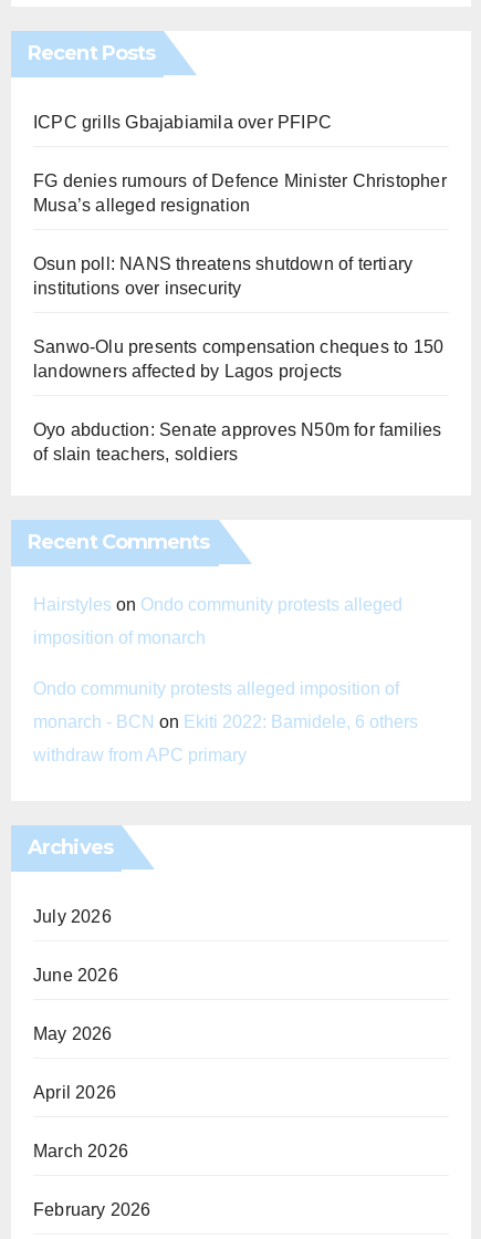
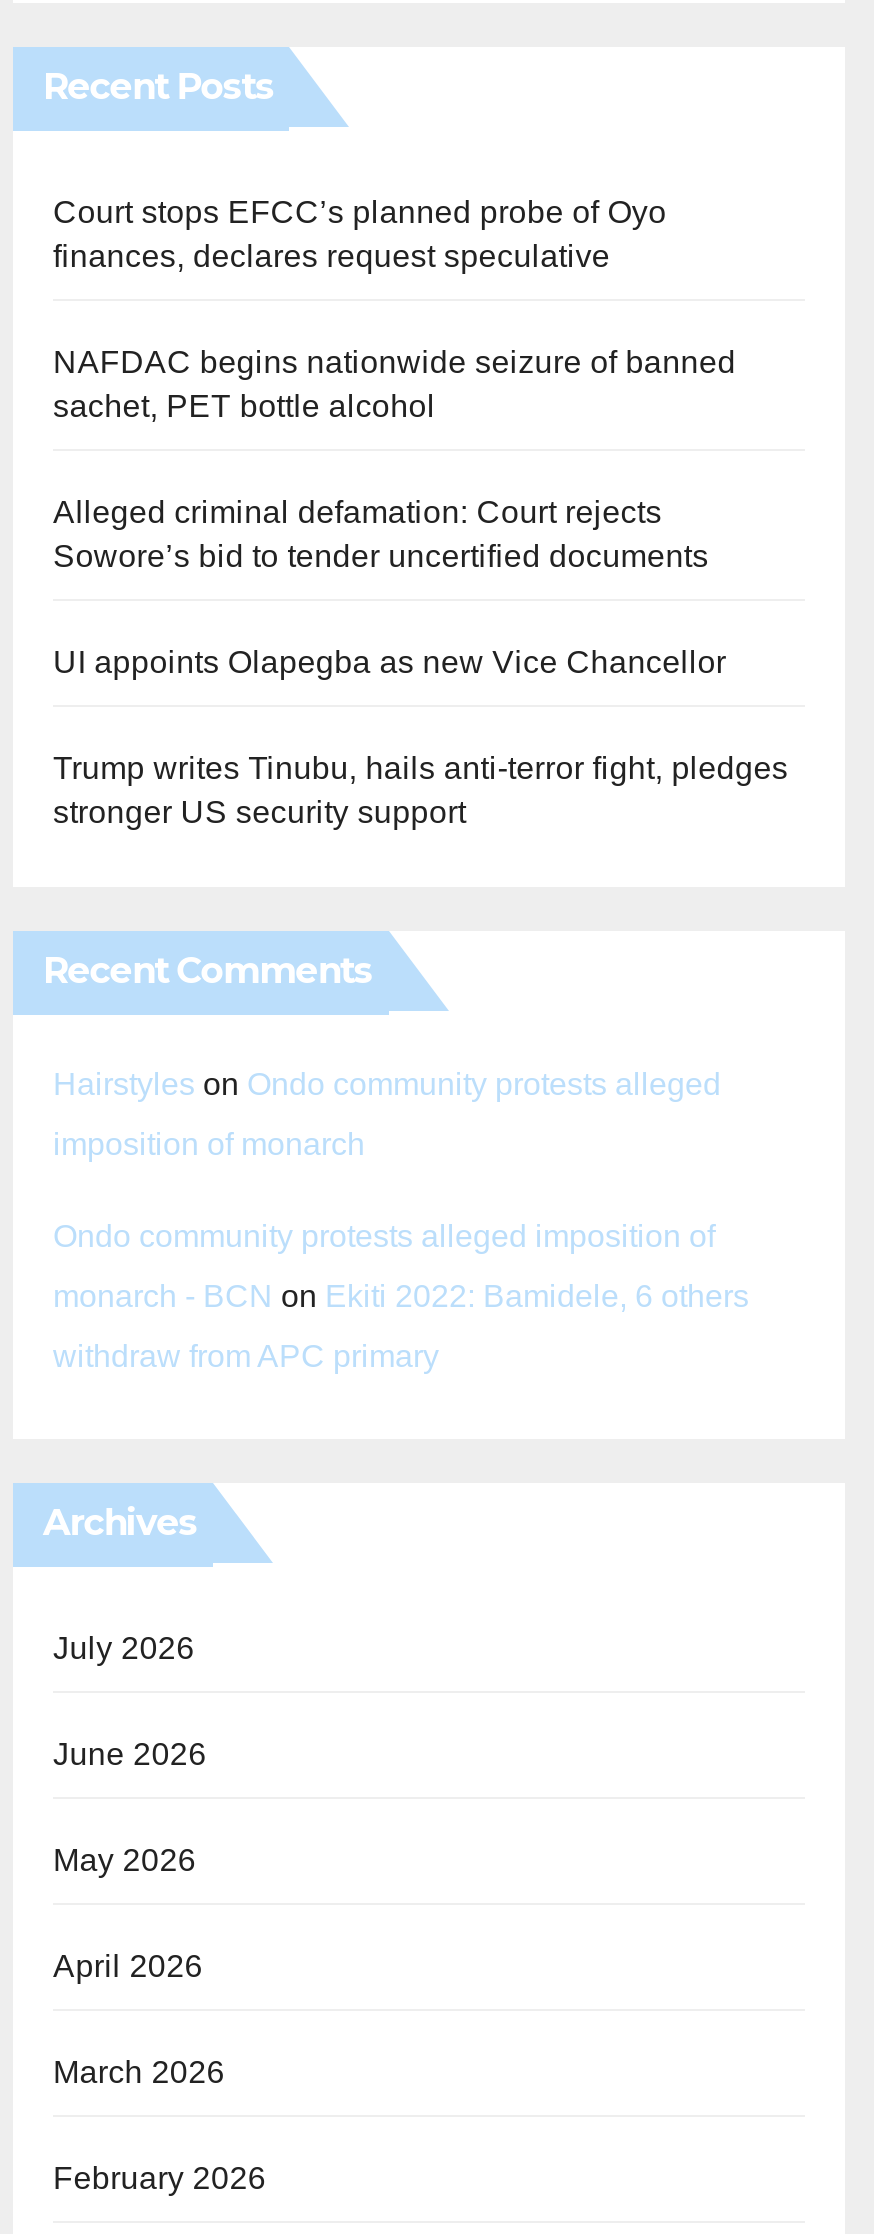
- ICPC grills Gbajabiamila over PFIPC
+ Court stops EFCC’s planned probe of Oyo
+ finances, declares request speculative

- FG denies rumours of Defence Minister Christopher
- Musa’s alleged resignation
+ NAFDAC begins nationwide seizure of banned
+ sachet, PET bottle alcohol

- Osun poll: NANS threatens shutdown of tertiary
- institutions over insecurity
+ Alleged criminal defamation: Court rejects
+ Sowore’s bid to tender uncertified documents

- Sanwo-Olu presents compensation cheques to 150
- landowners affected by Lagos projects
+ UI appoints Olapegba as new Vice Chancellor

- Oyo abduction: Senate approves N50m for families
- of slain teachers, soldiers
+ Trump writes Tinubu, hails anti-terror fight, pledges
+ stronger US security support
